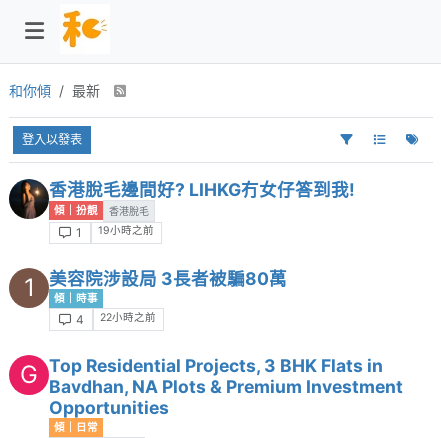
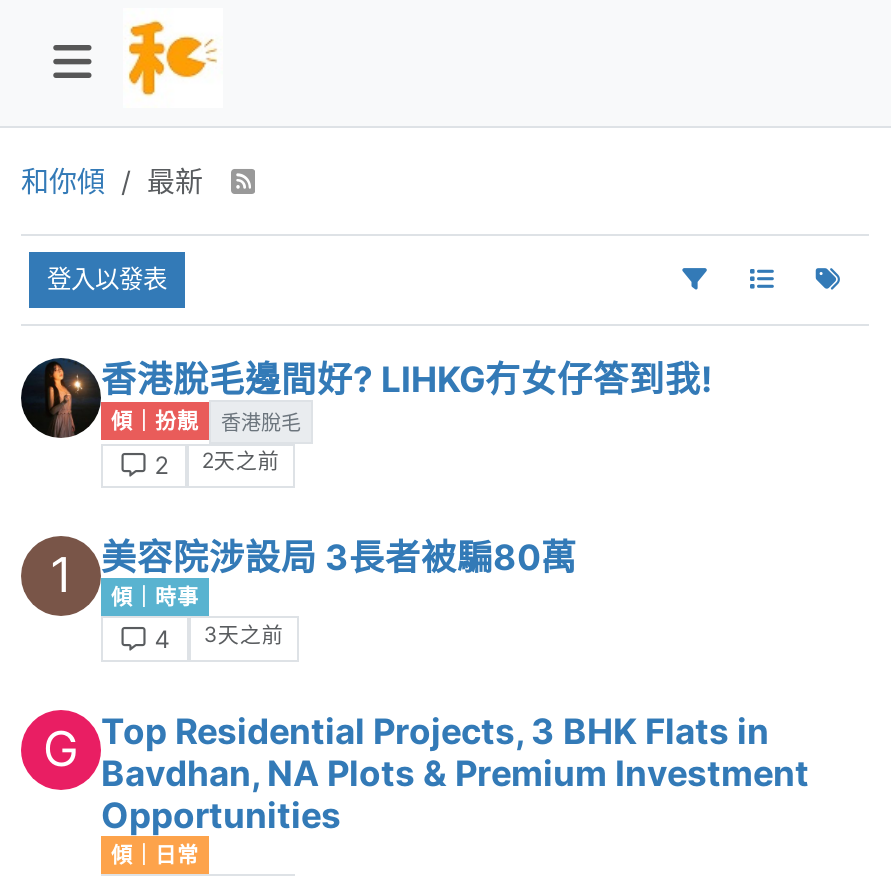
- 1
- 19小時之前
+ 2
+ 2天之前

- 4 22小時之前
+ 4 3天之前
